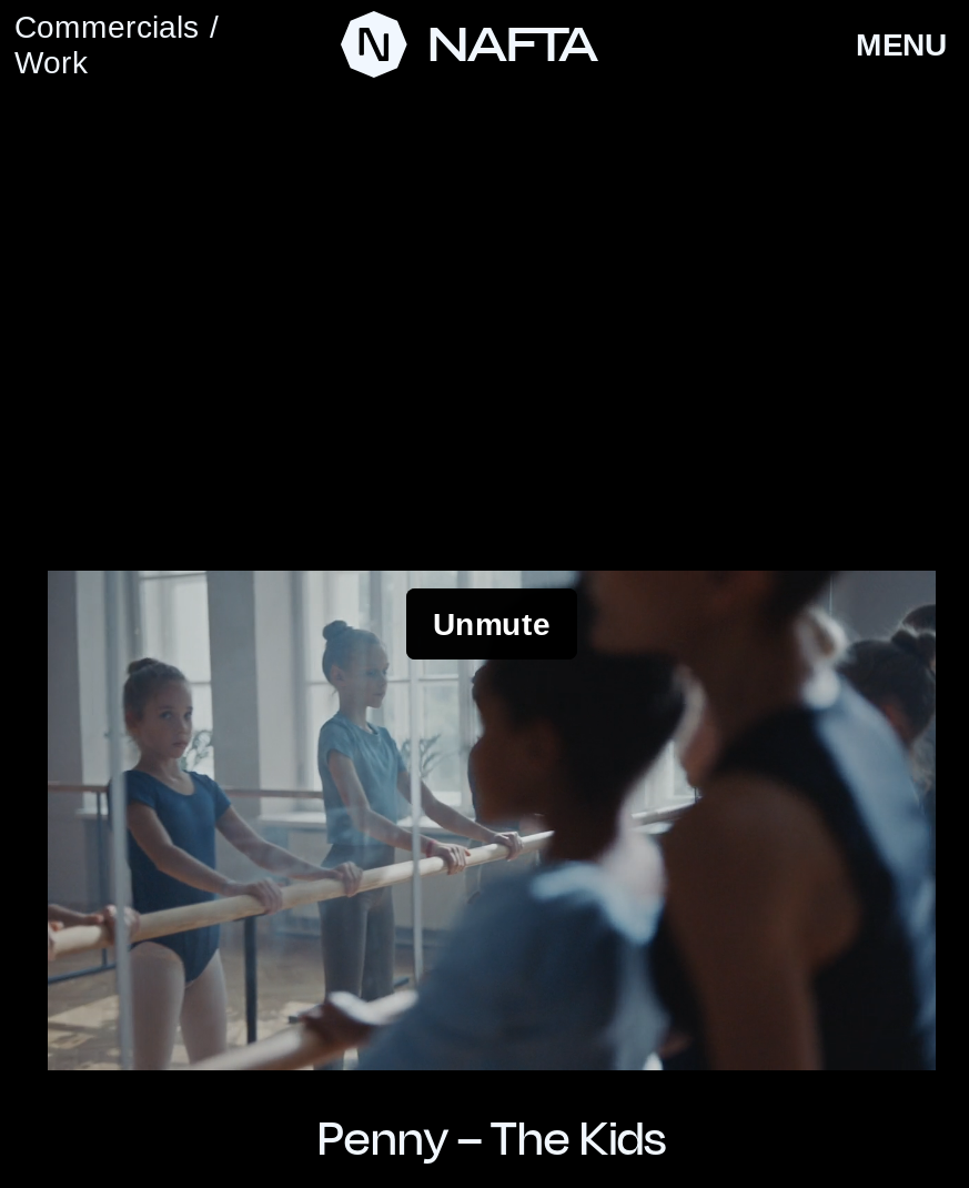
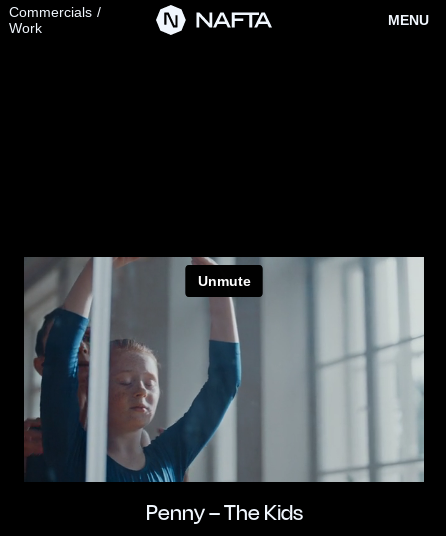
- [image]
+ [image]
